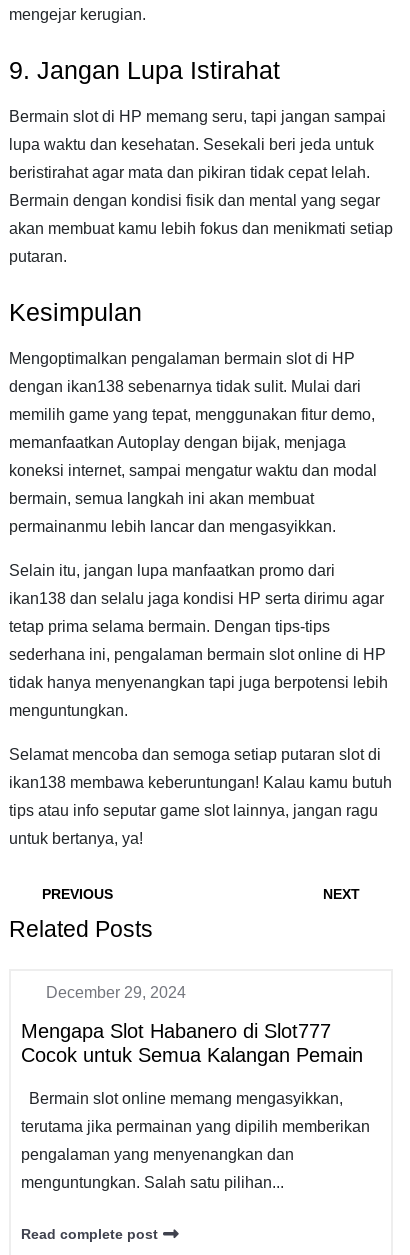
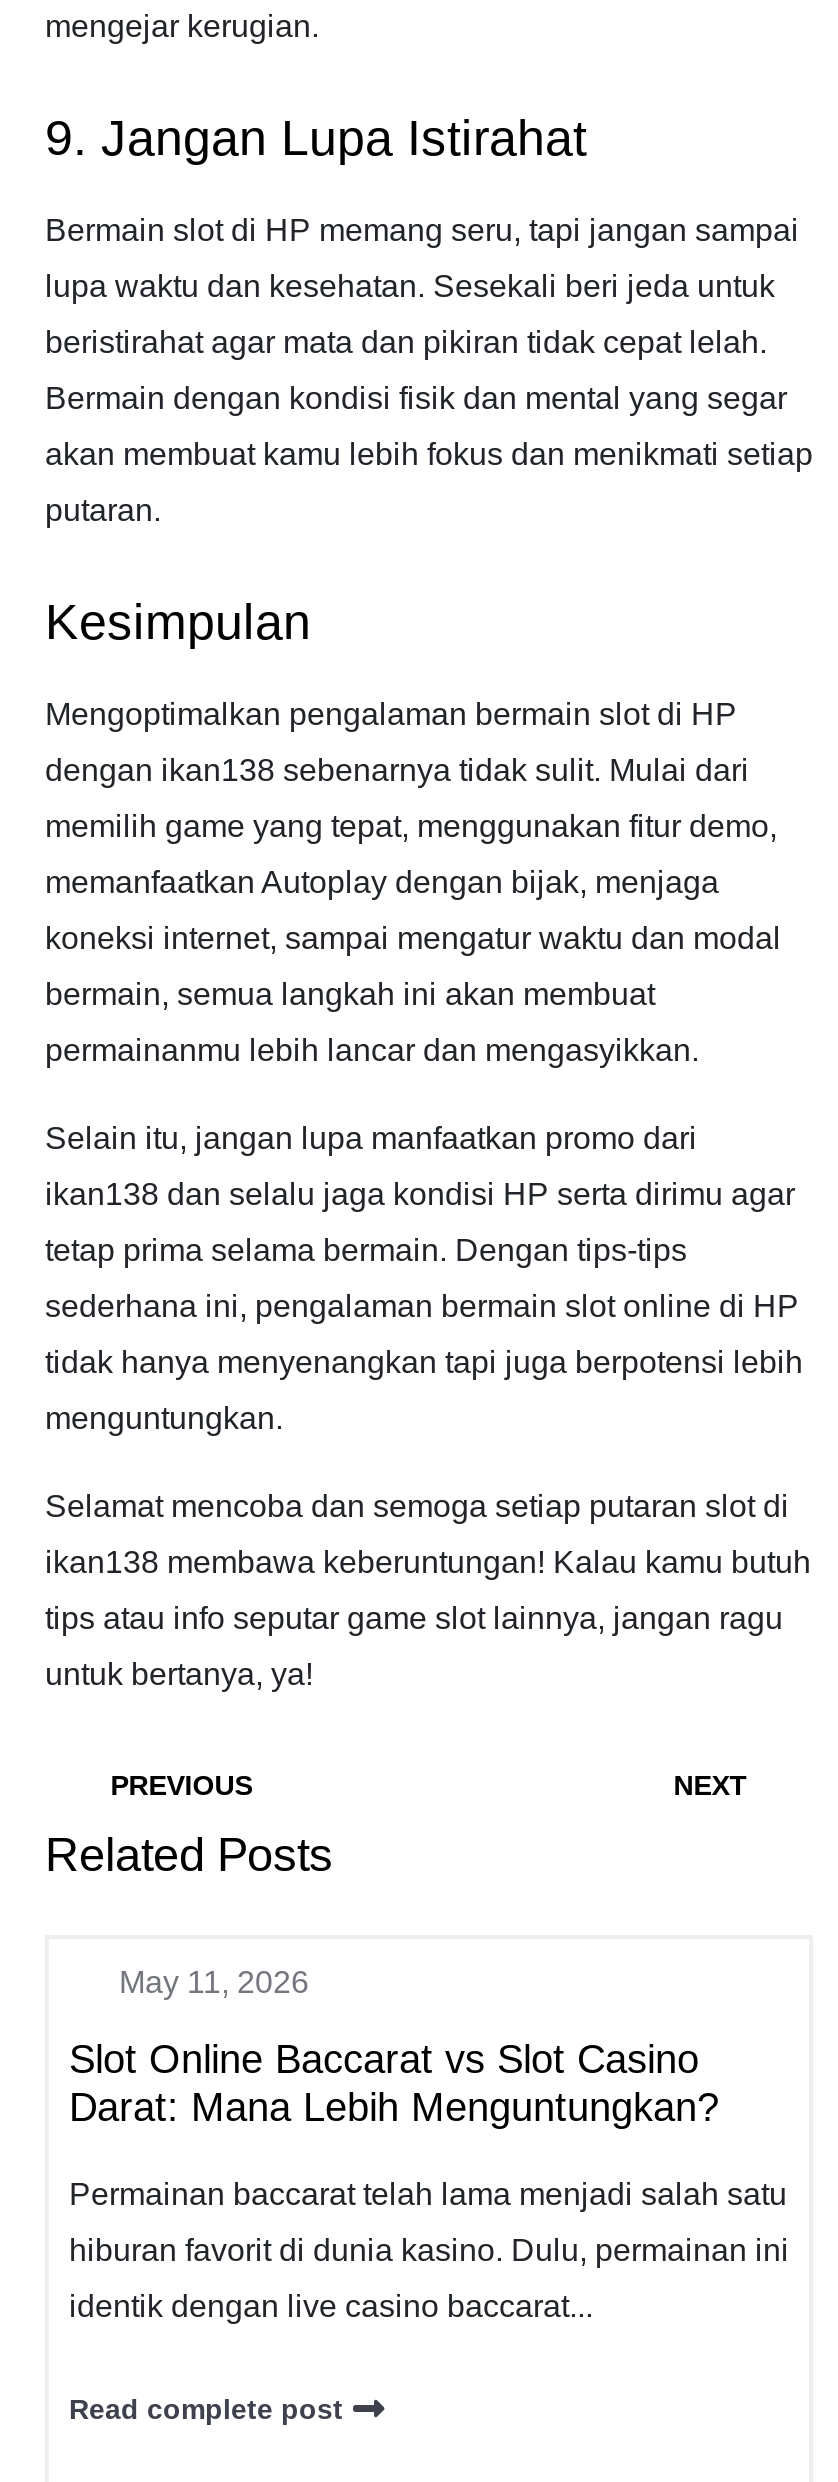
- December 29, 2024
- Mengapa Slot Habanero di Slot777
- Cocok untuk Semua Kalangan Pemain
- Bermain slot online memang mengasyikkan,
- terutama jika permainan yang dipilih memberikan
- pengalaman yang menyenangkan dan
- menguntungkan. Salah satu pilihan...
+ May 11, 2026
+ Slot Online Baccarat vs Slot Casino
+ Darat: Mana Lebih Menguntungkan?
+ Permainan baccarat telah lama menjadi salah satu
+ hiburan favorit di dunia kasino. Dulu, permainan ini
+ identik dengan live casino baccarat...
